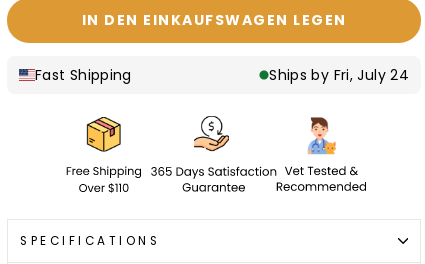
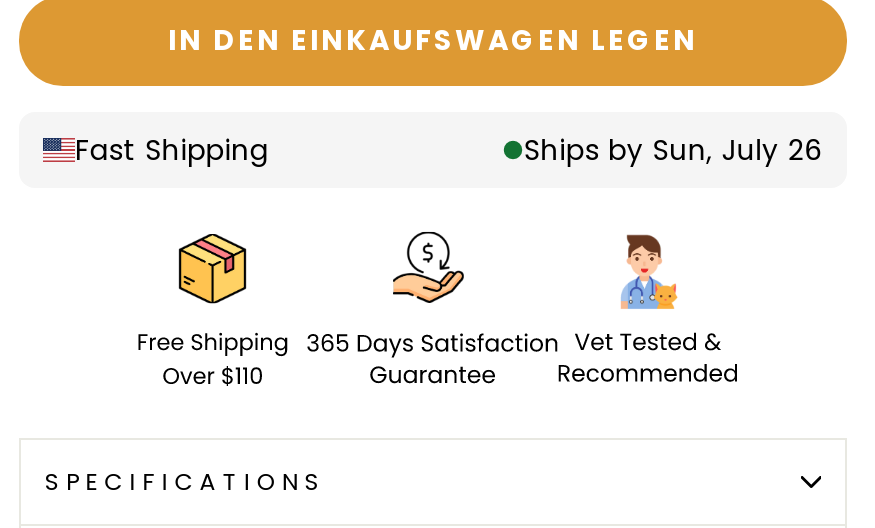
- Ships by Fri, July 24
+ Ships by Sun, July 26
